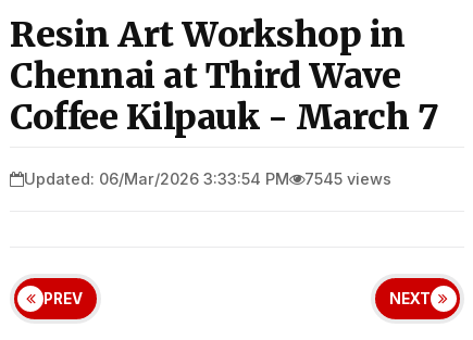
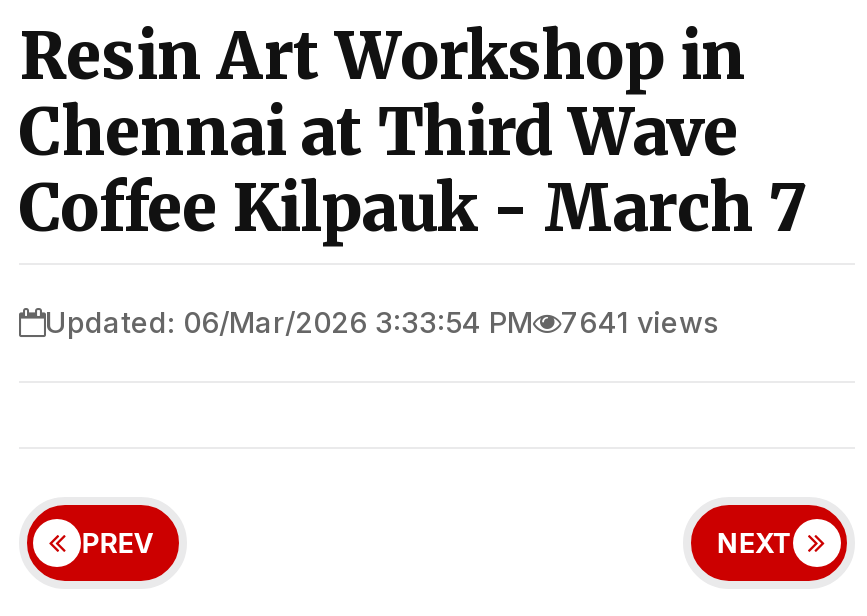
- Updated: 06/Mar/2026 3:33:54 PM 7545 views
+ Updated: 06/Mar/2026 3:33:54 PM 7641 views
